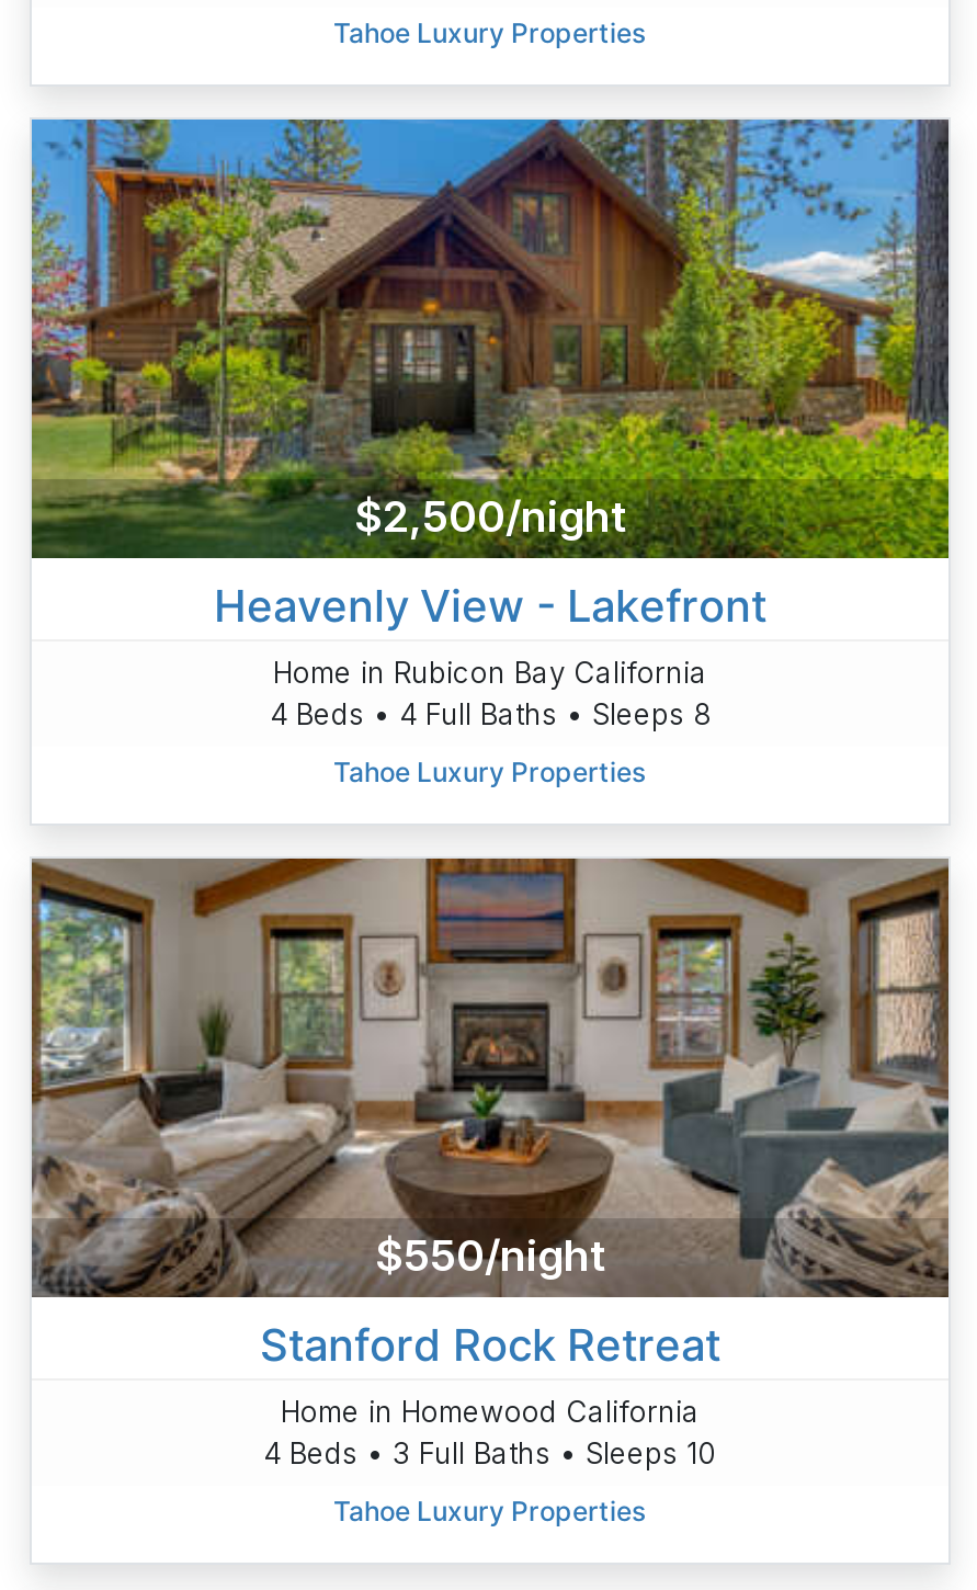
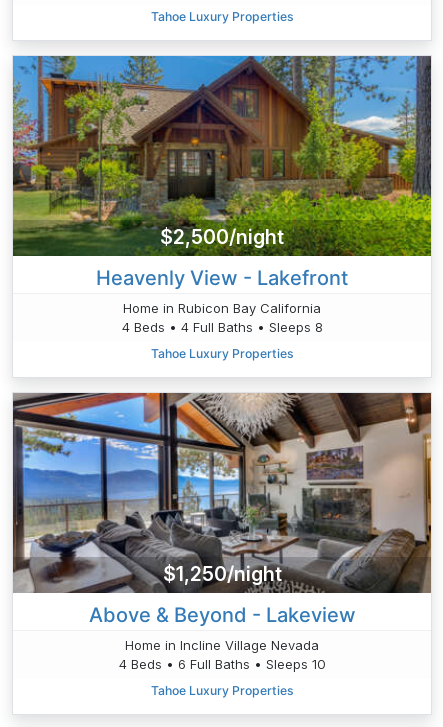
- [image]
- $550/night
+ [image]
+ $1,250/night

- Stanford Rock Retreat
- Home in Homewood California
- 4 Beds • 3 Full Baths • Sleeps 10
+ Above & Beyond - Lakeview
+ Home in Incline Village Nevada
+ 4 Beds • 6 Full Baths • Sleeps 10
